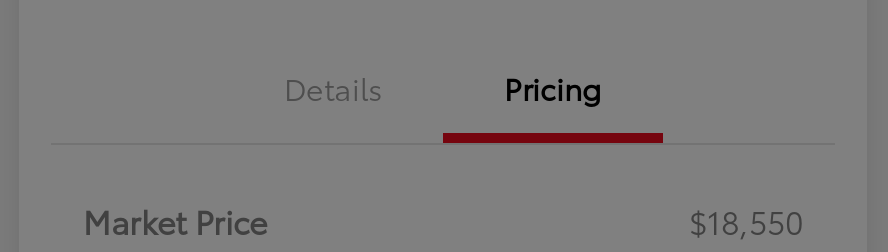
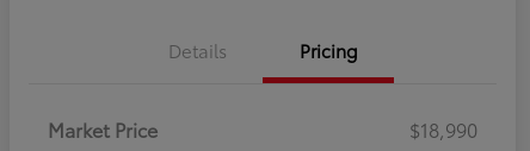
- $18,550
+ $18,990
